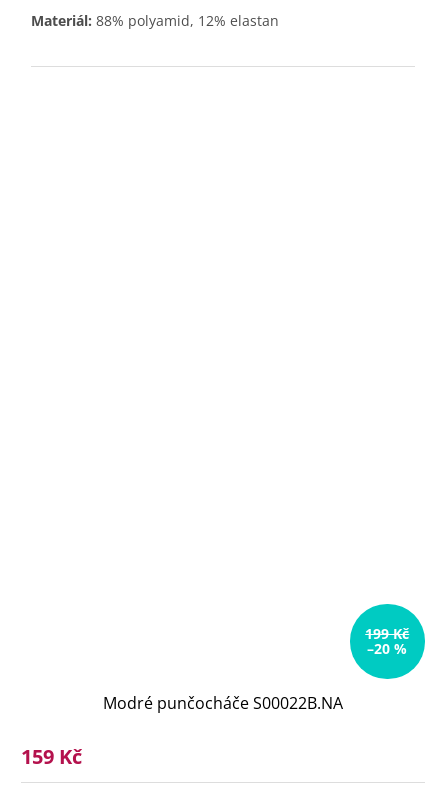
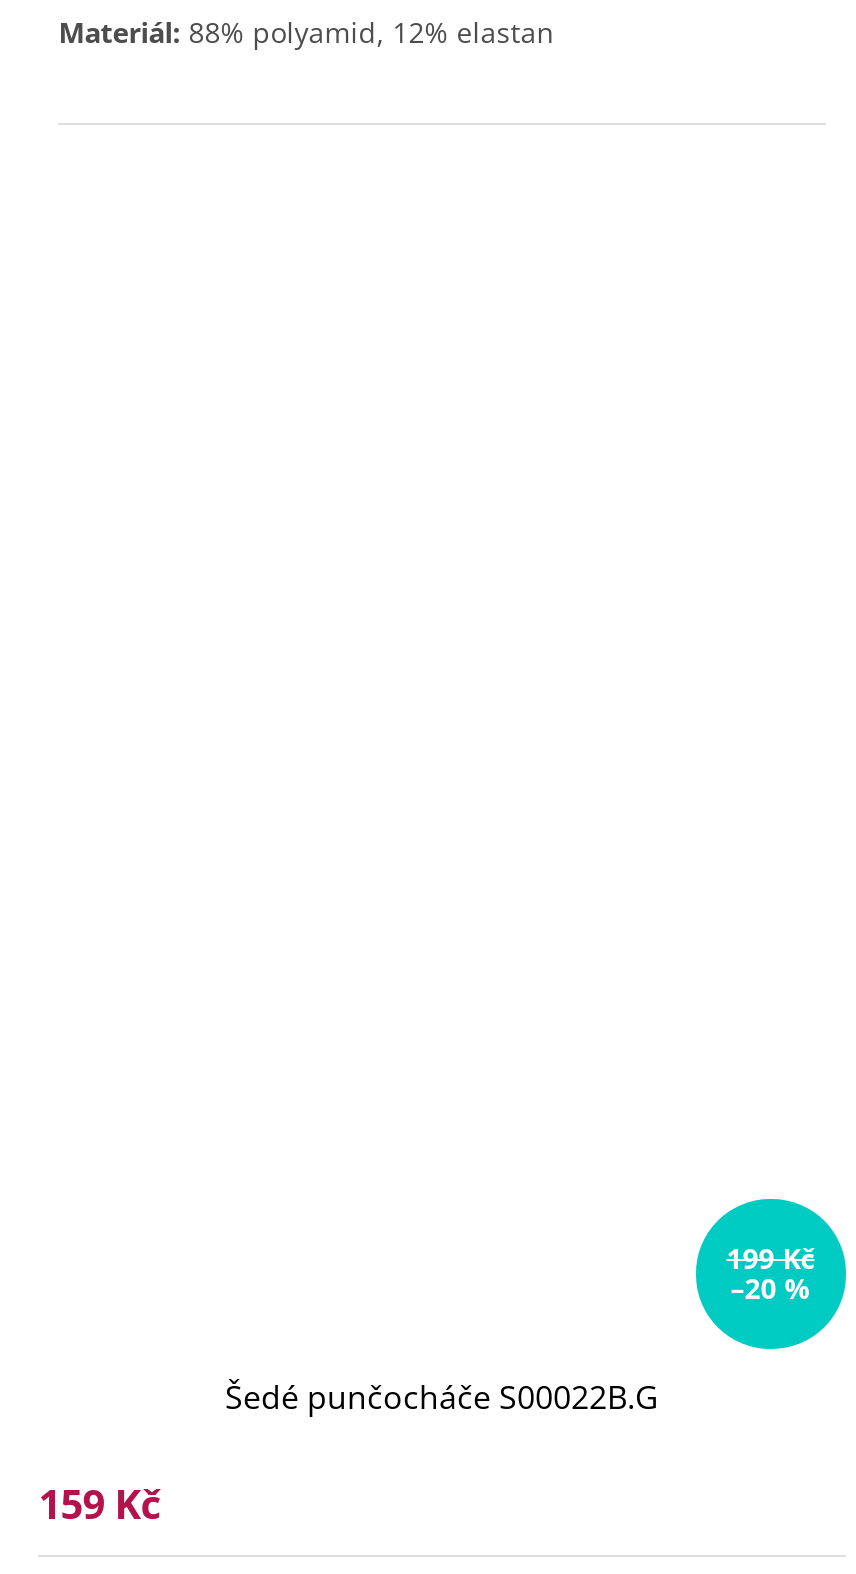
- Modré punčocháče S00022B.NA
+ Šedé punčocháče S00022B.G
